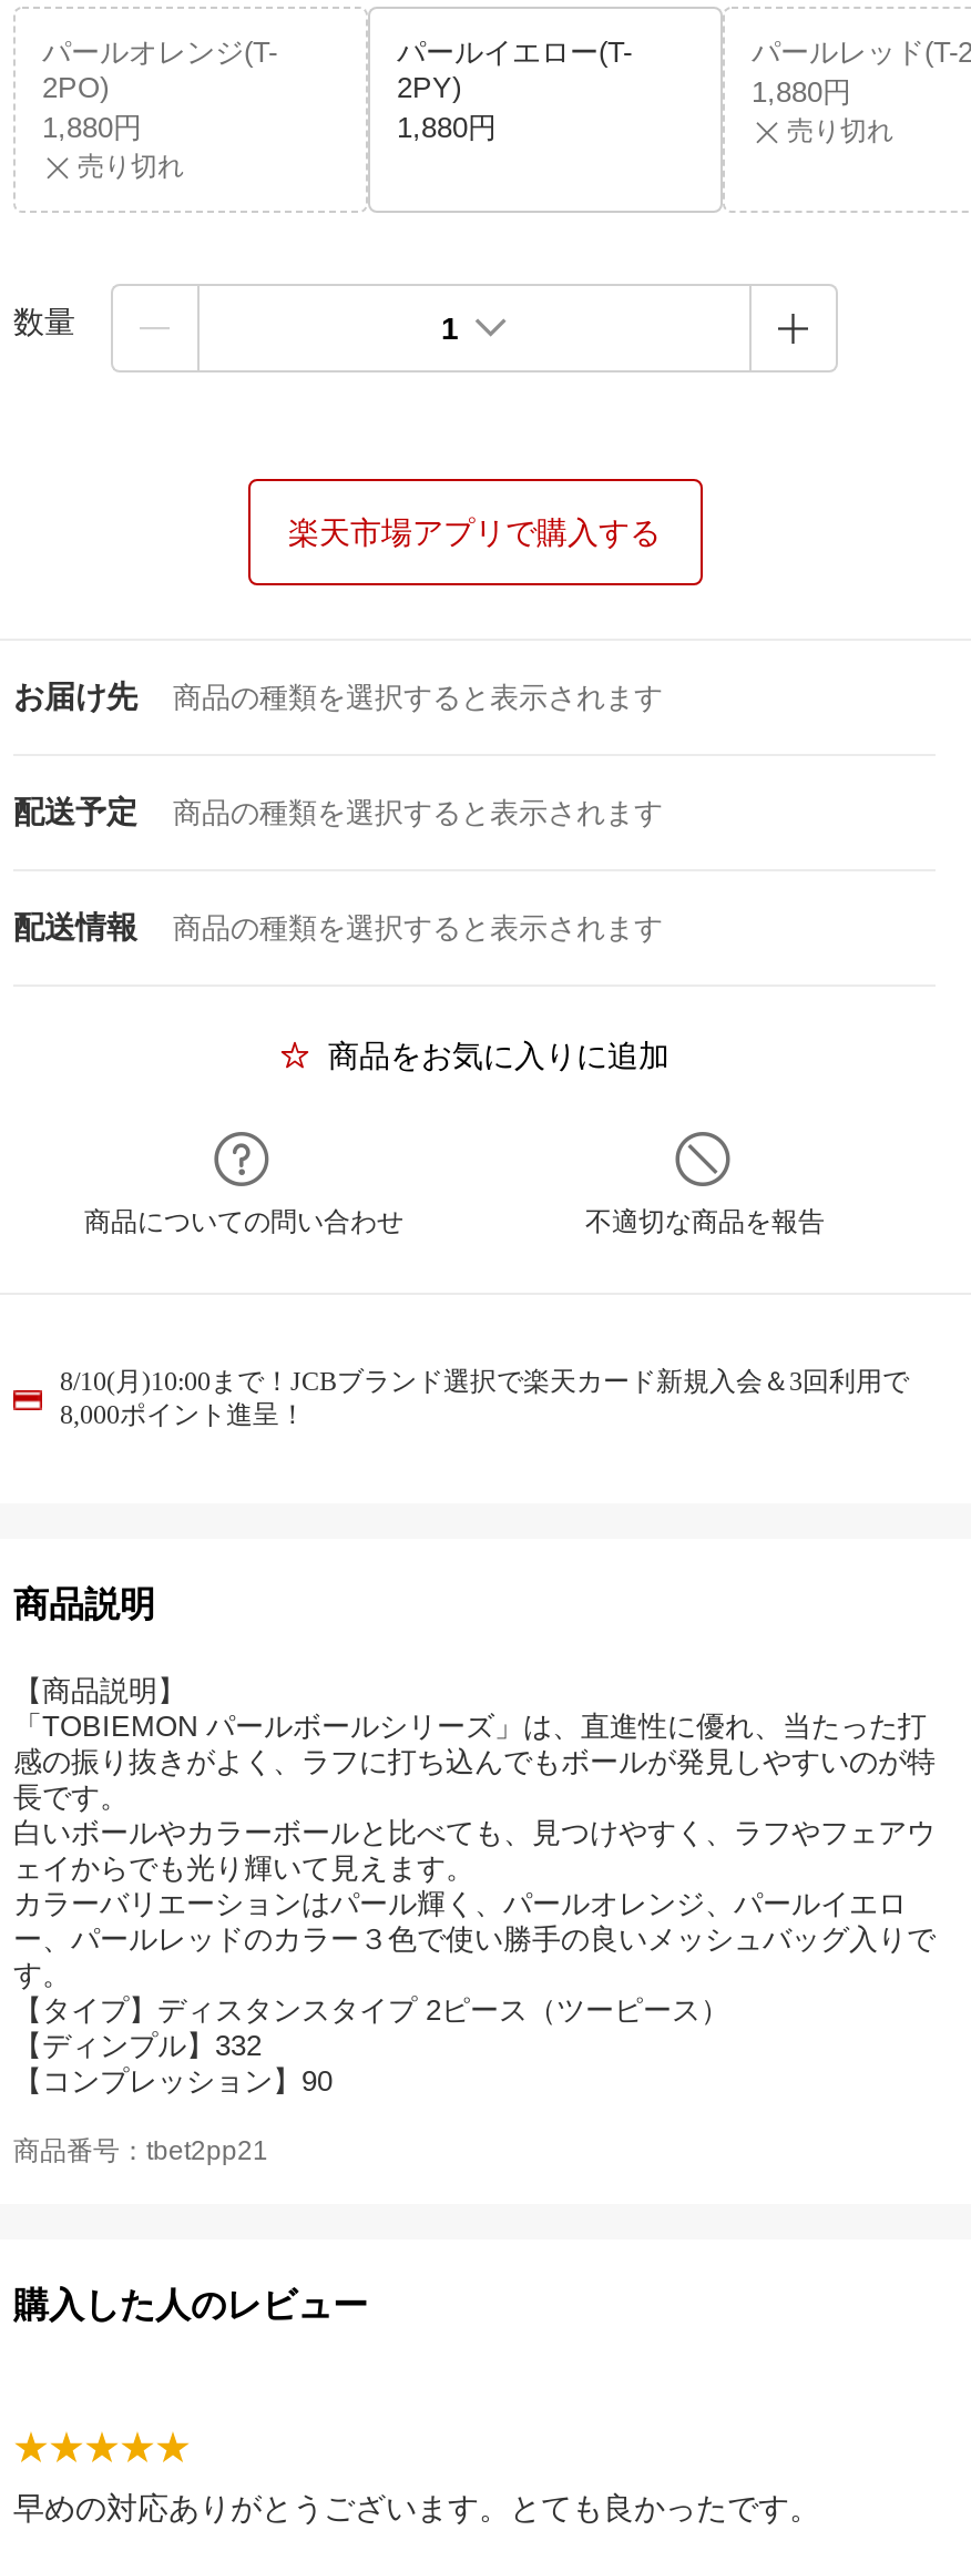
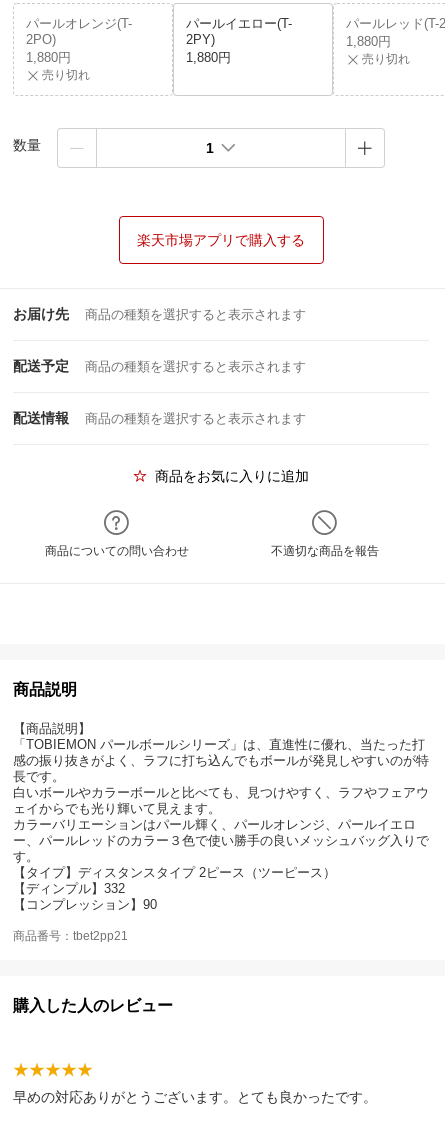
- 8/10(月)10:00まで！JCBブランド選択で楽天カード新規入会＆3回利用で
- 8,000ポイント進呈！
